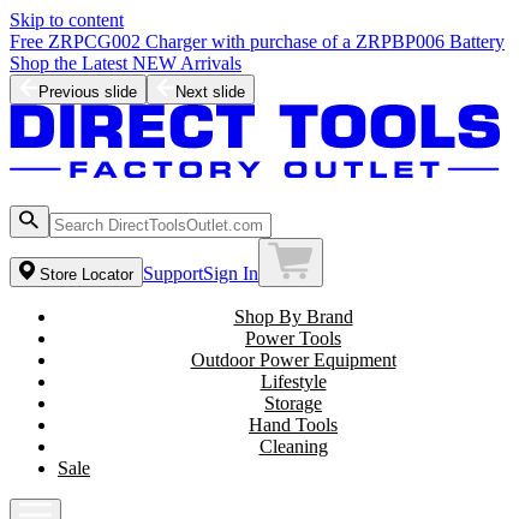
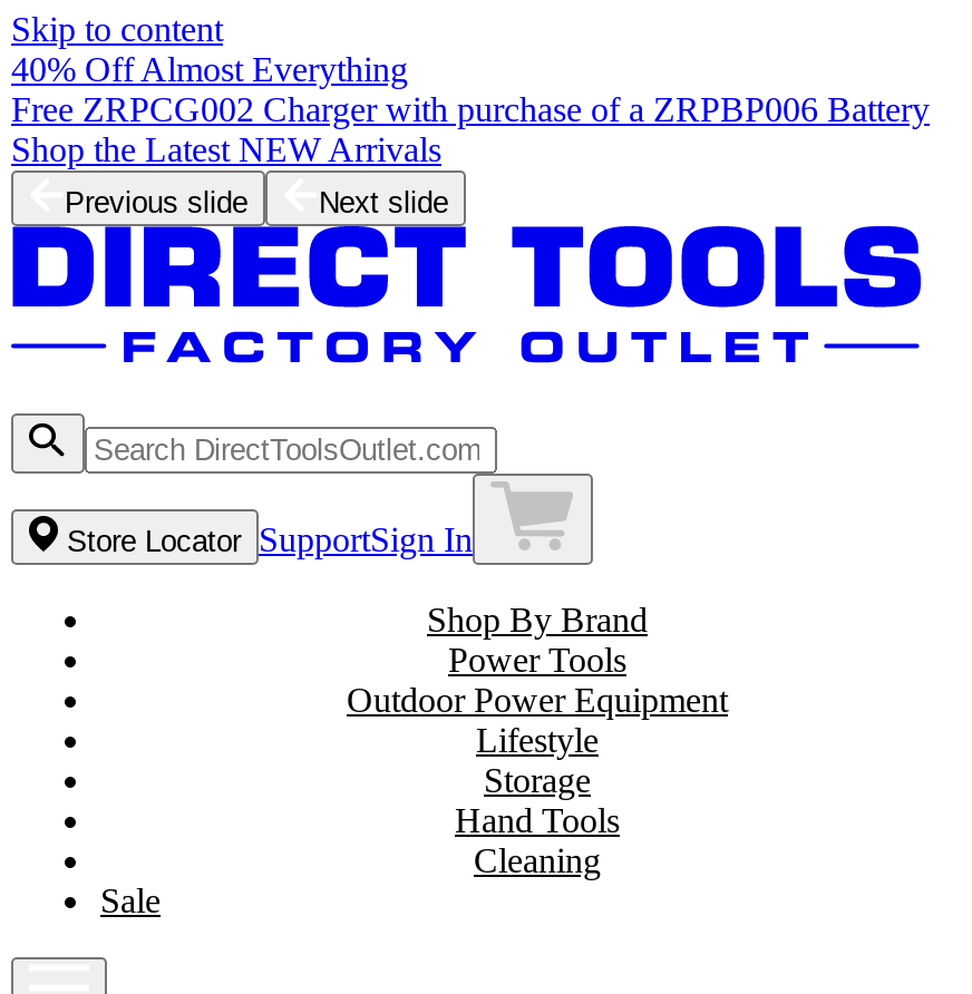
+ 40% Off Almost Everything
